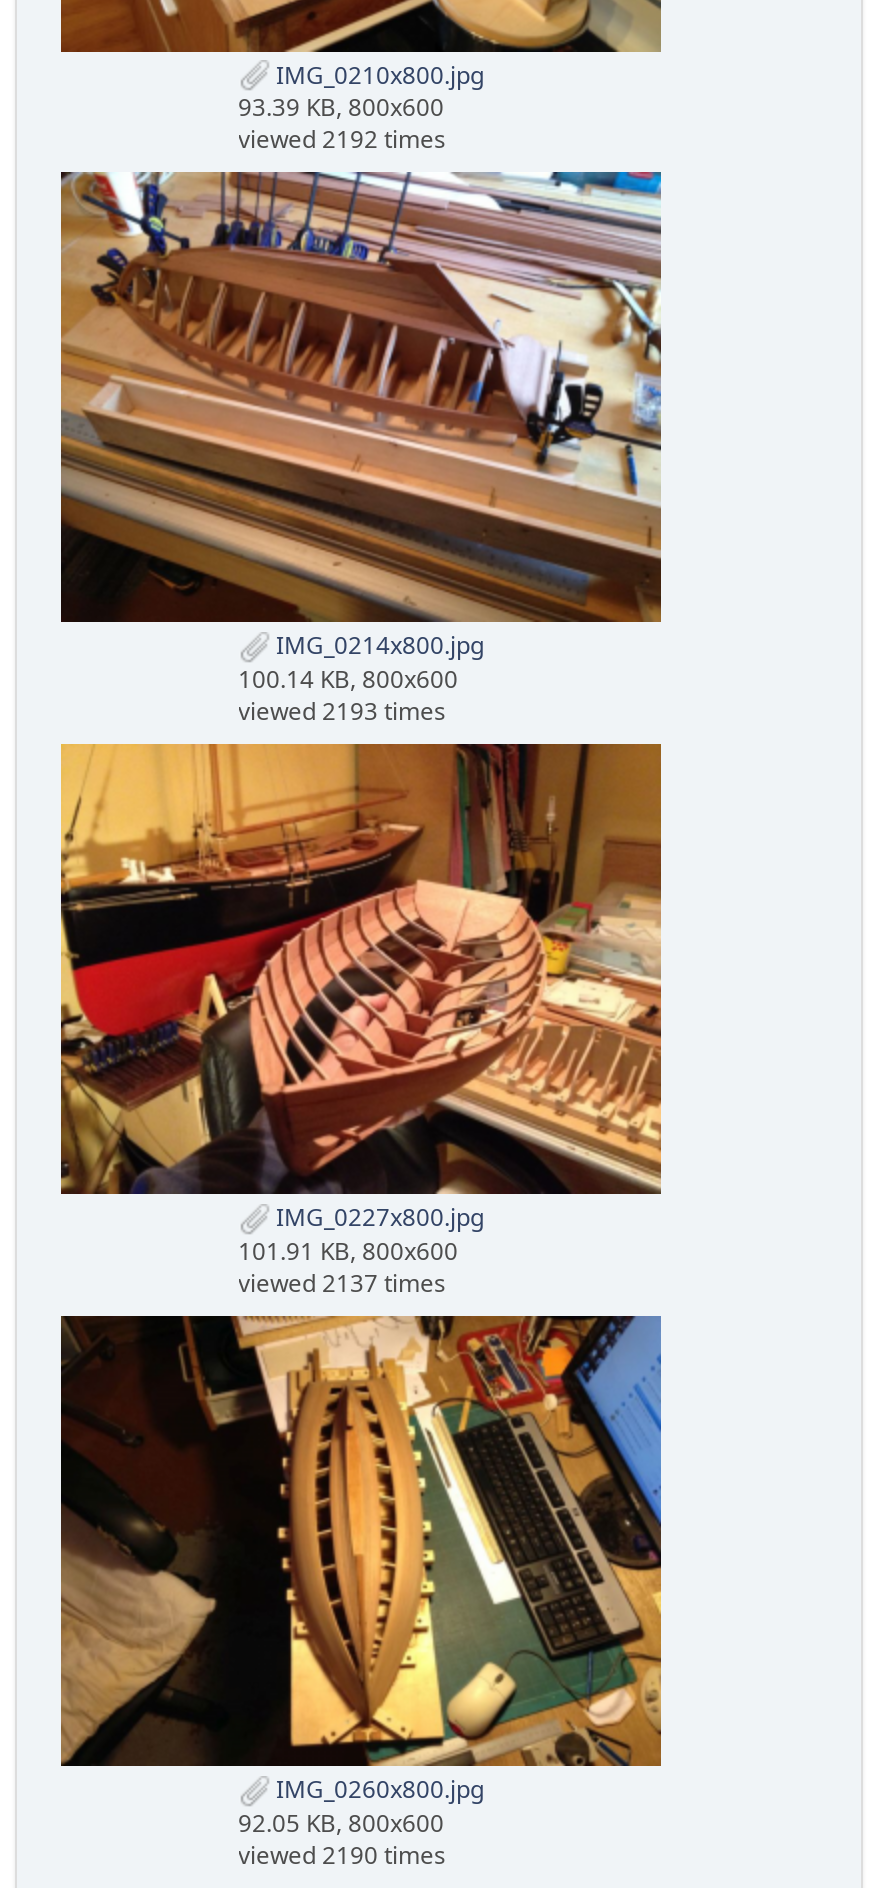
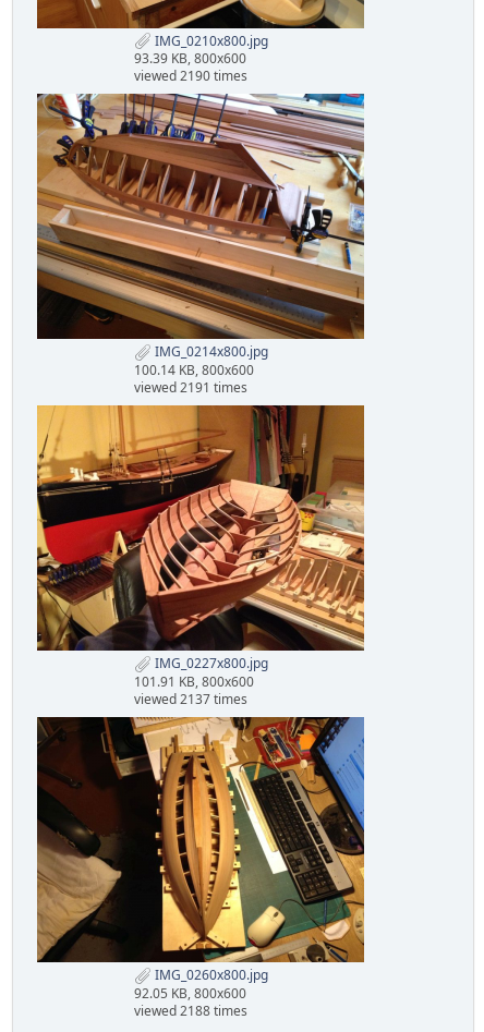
- viewed 2192 times
+ viewed 2190 times

- viewed 2193 times
+ viewed 2191 times

- viewed 2190 times
+ viewed 2188 times
